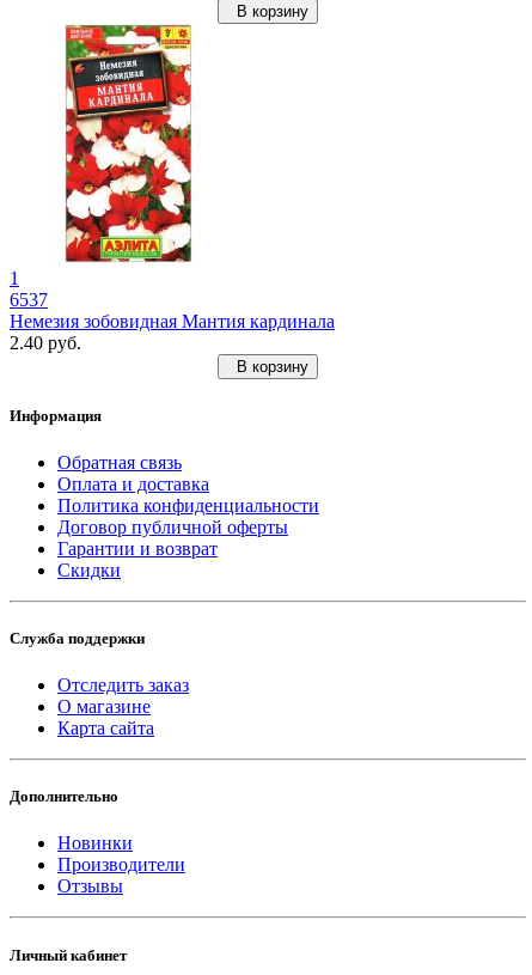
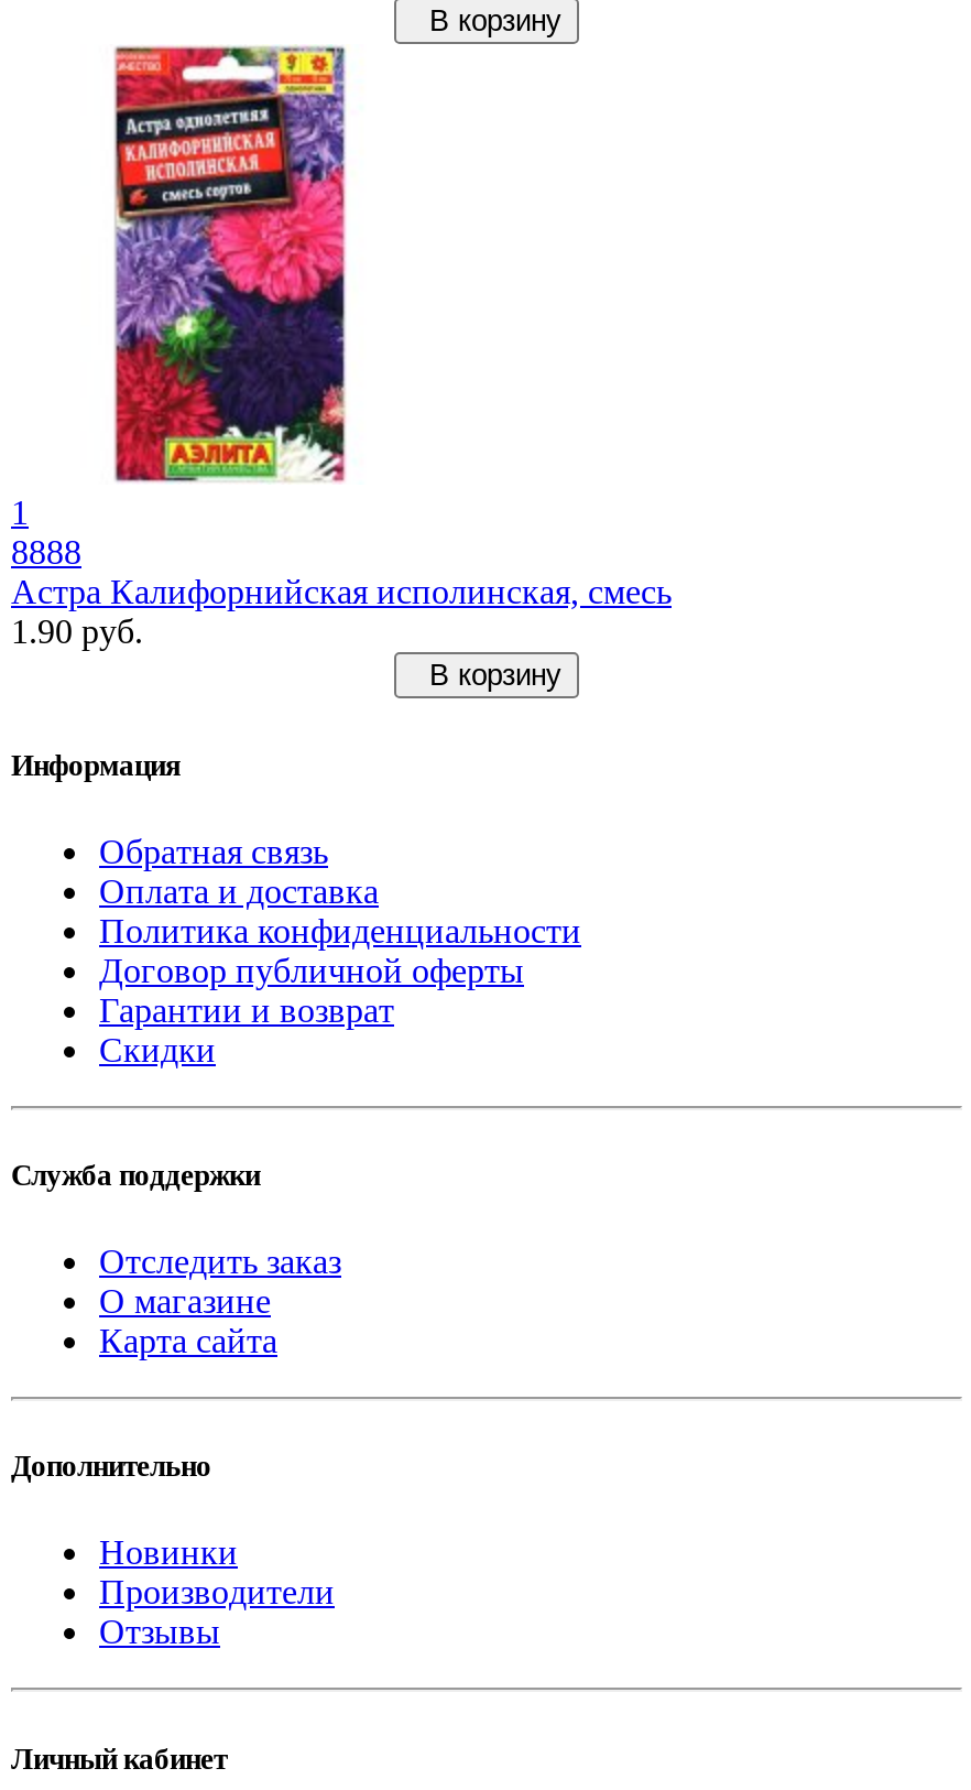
- [image]
- 6537
- Немезия зобовидная Мантия кардинала
- 2.40 руб.
+ [image]
+ 8888
+ Астра Калифорнийская исполинская, смесь
+ 1.90 руб.
